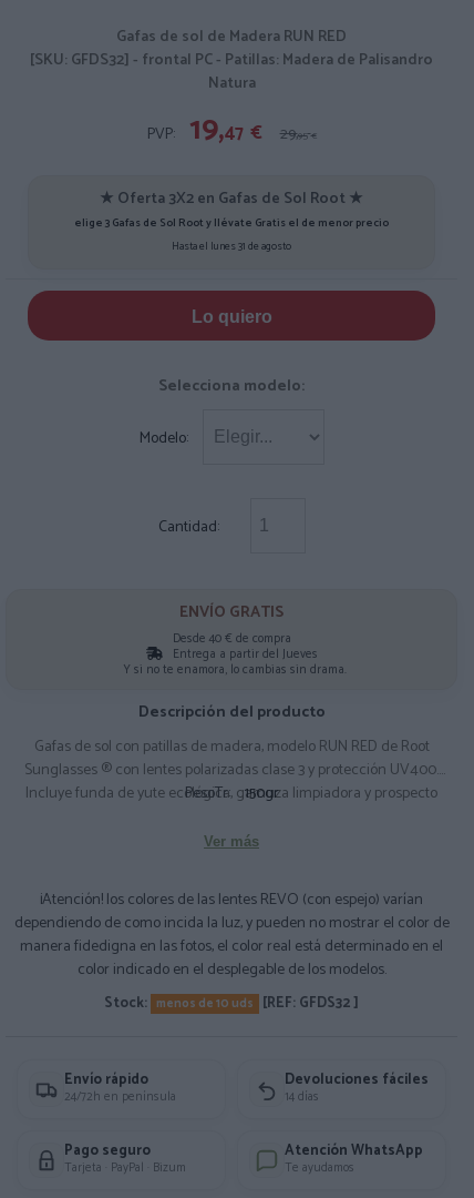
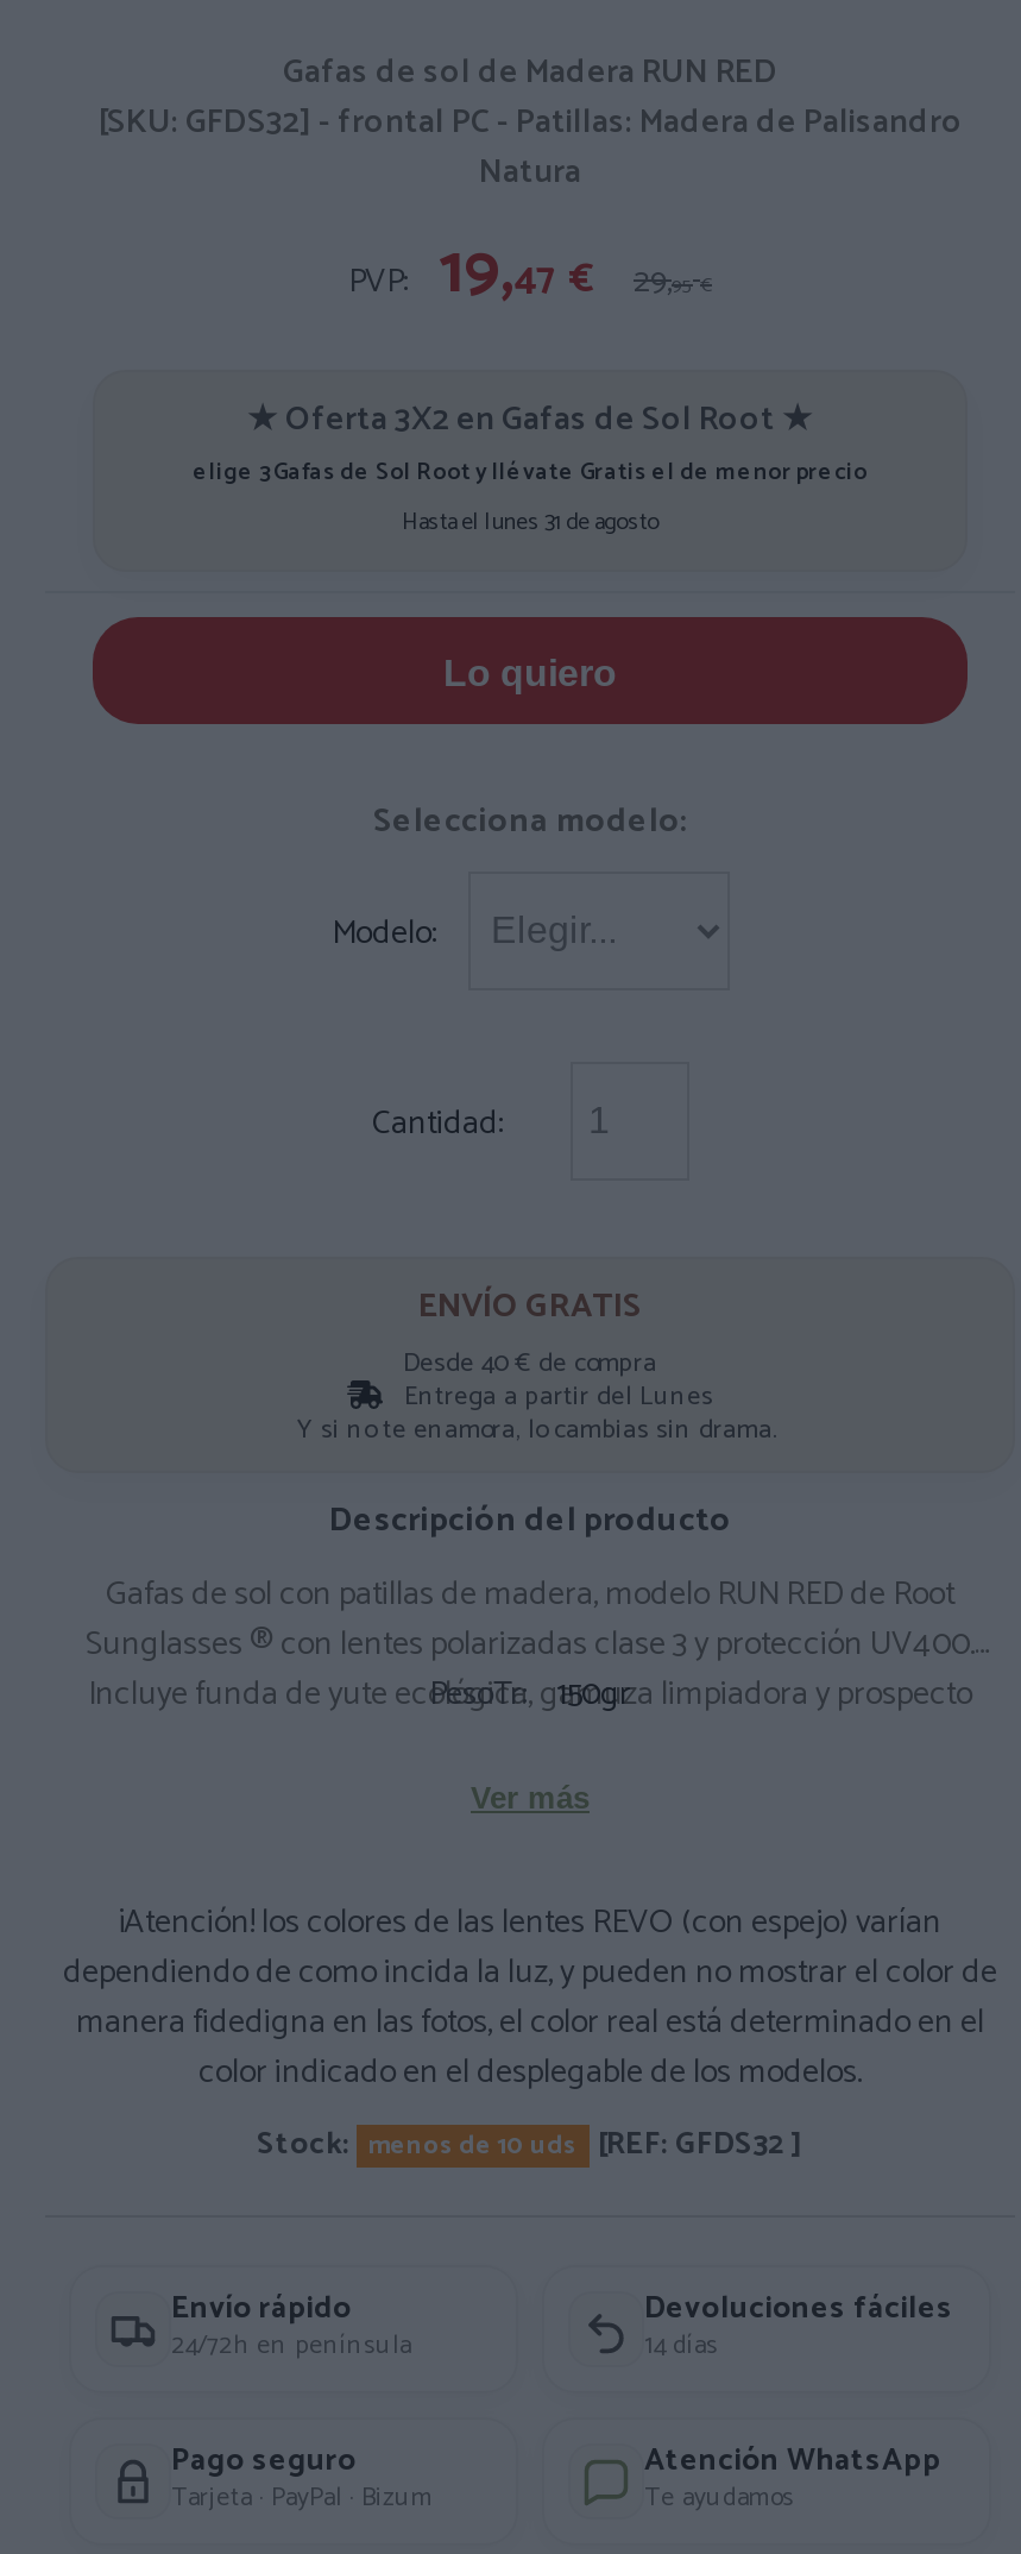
- Entrega a partir del Jueves
+ Entrega a partir del Lunes
